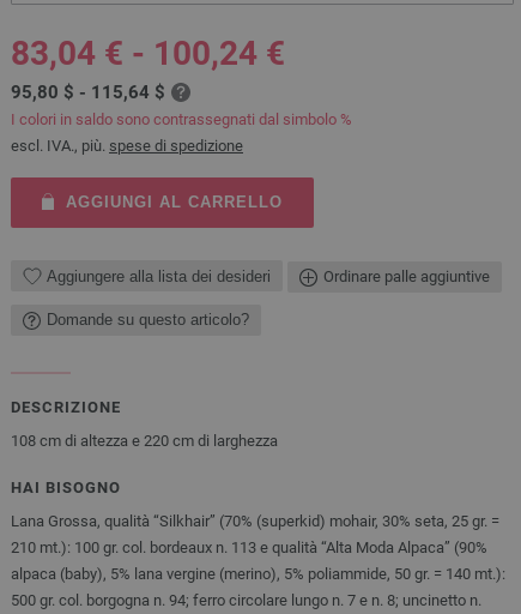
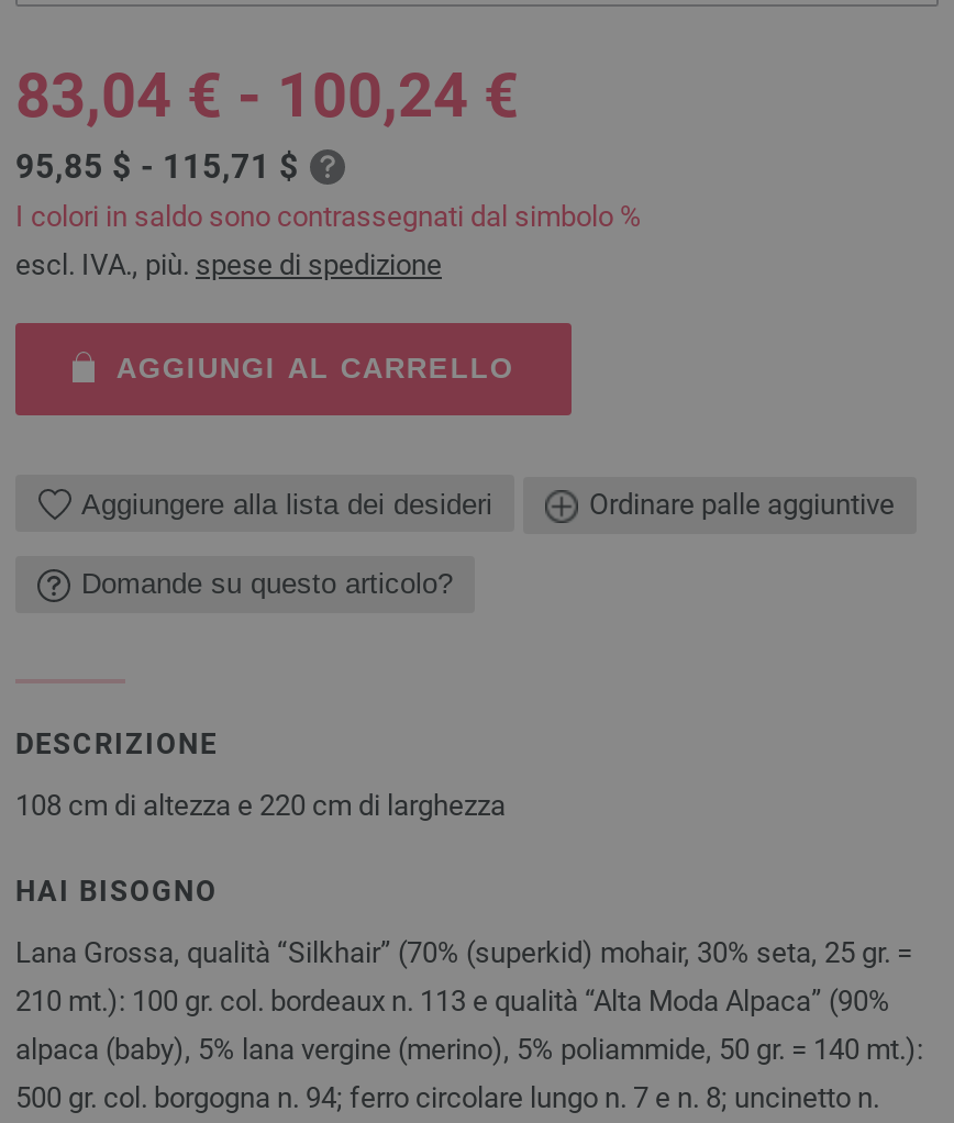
- 95,80 $ - 115,64 $
+ 95,85 $ - 115,71 $
